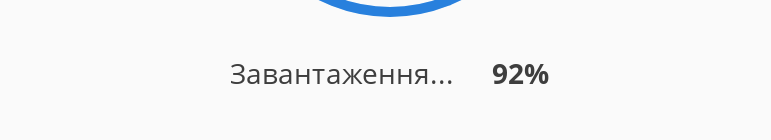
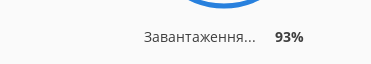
- Завантаження... 92%
+ Завантаження... 93%
